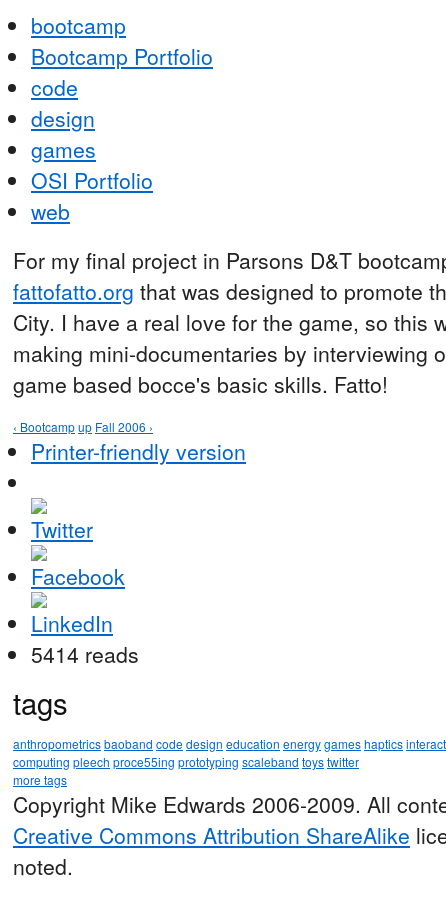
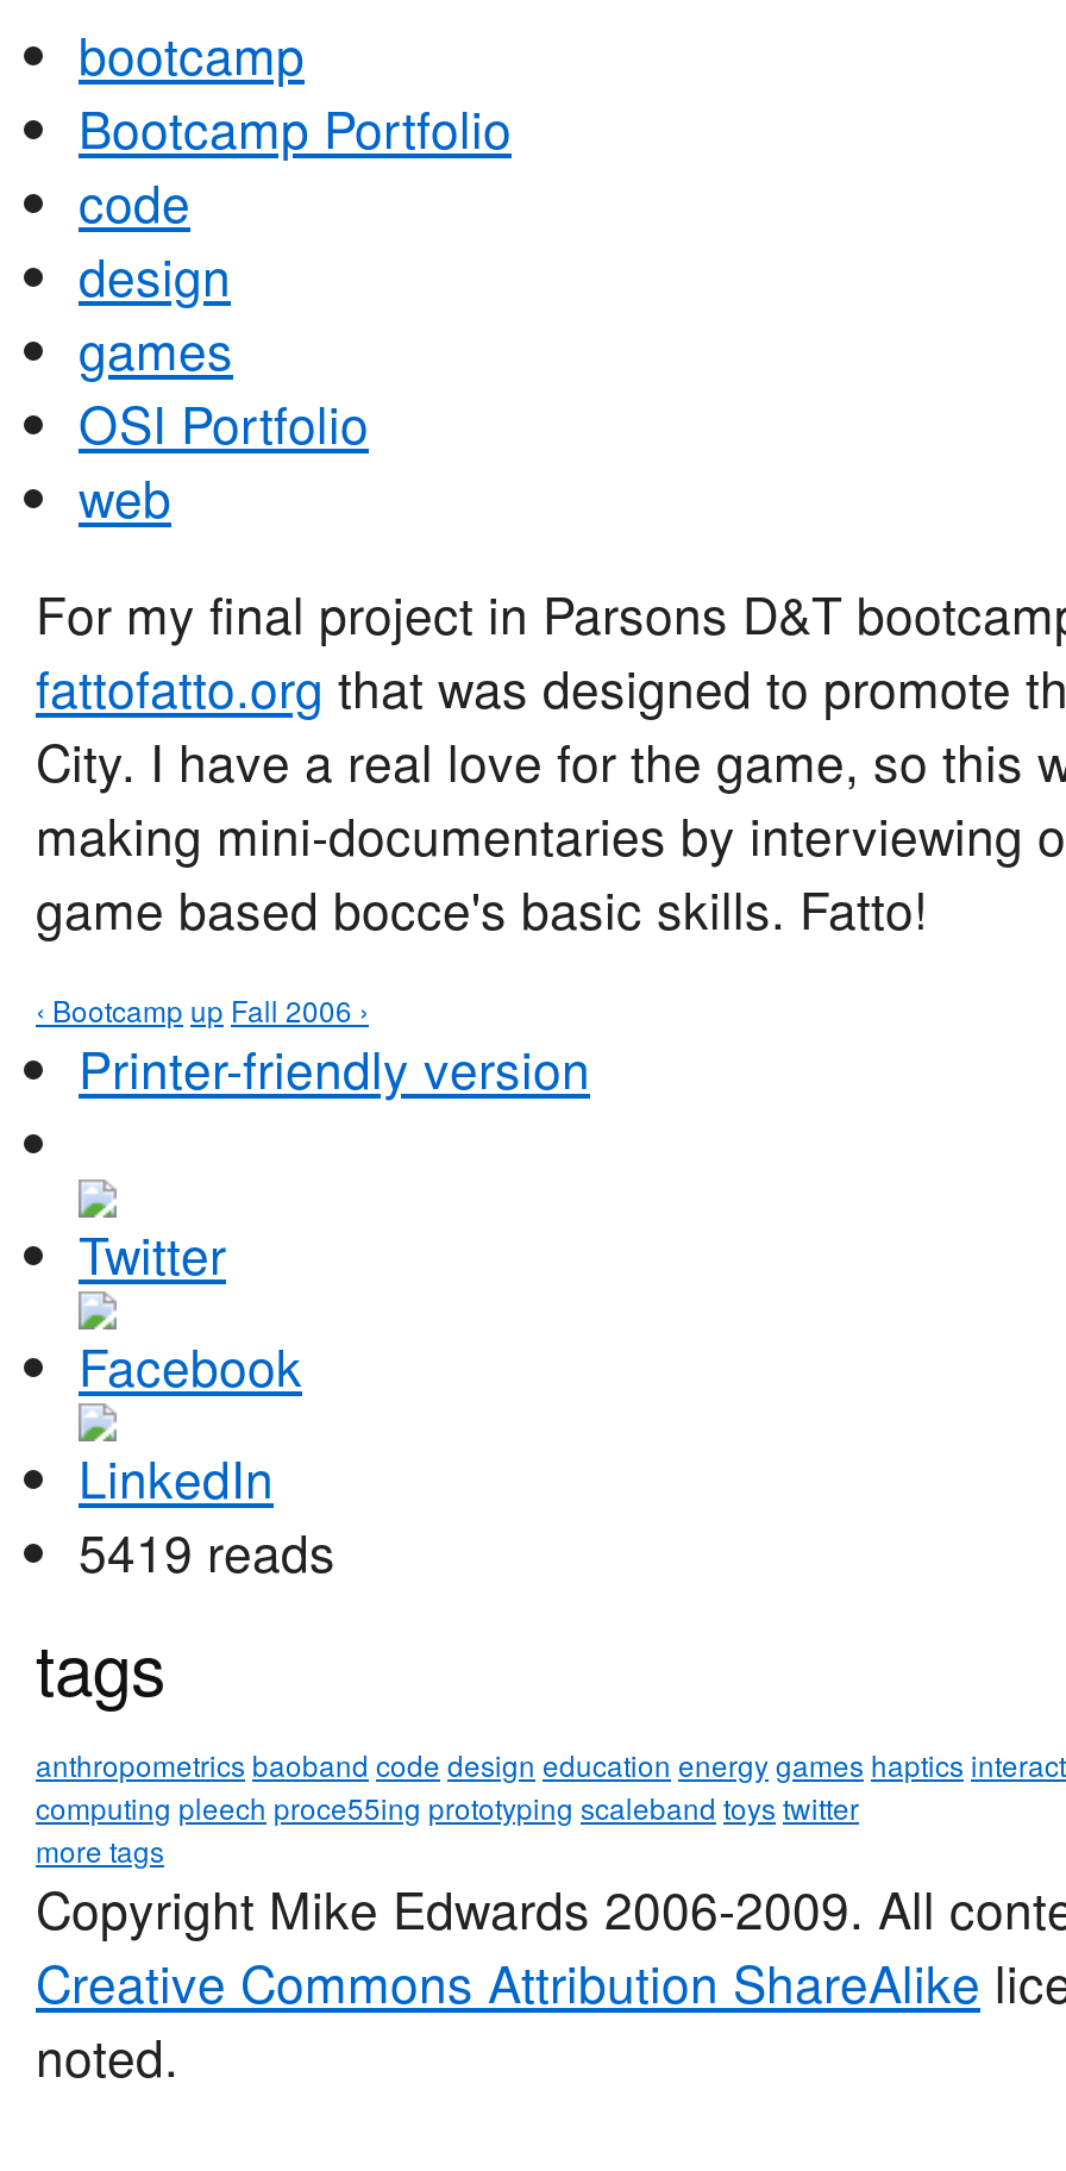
- 5414 reads
+ 5419 reads
